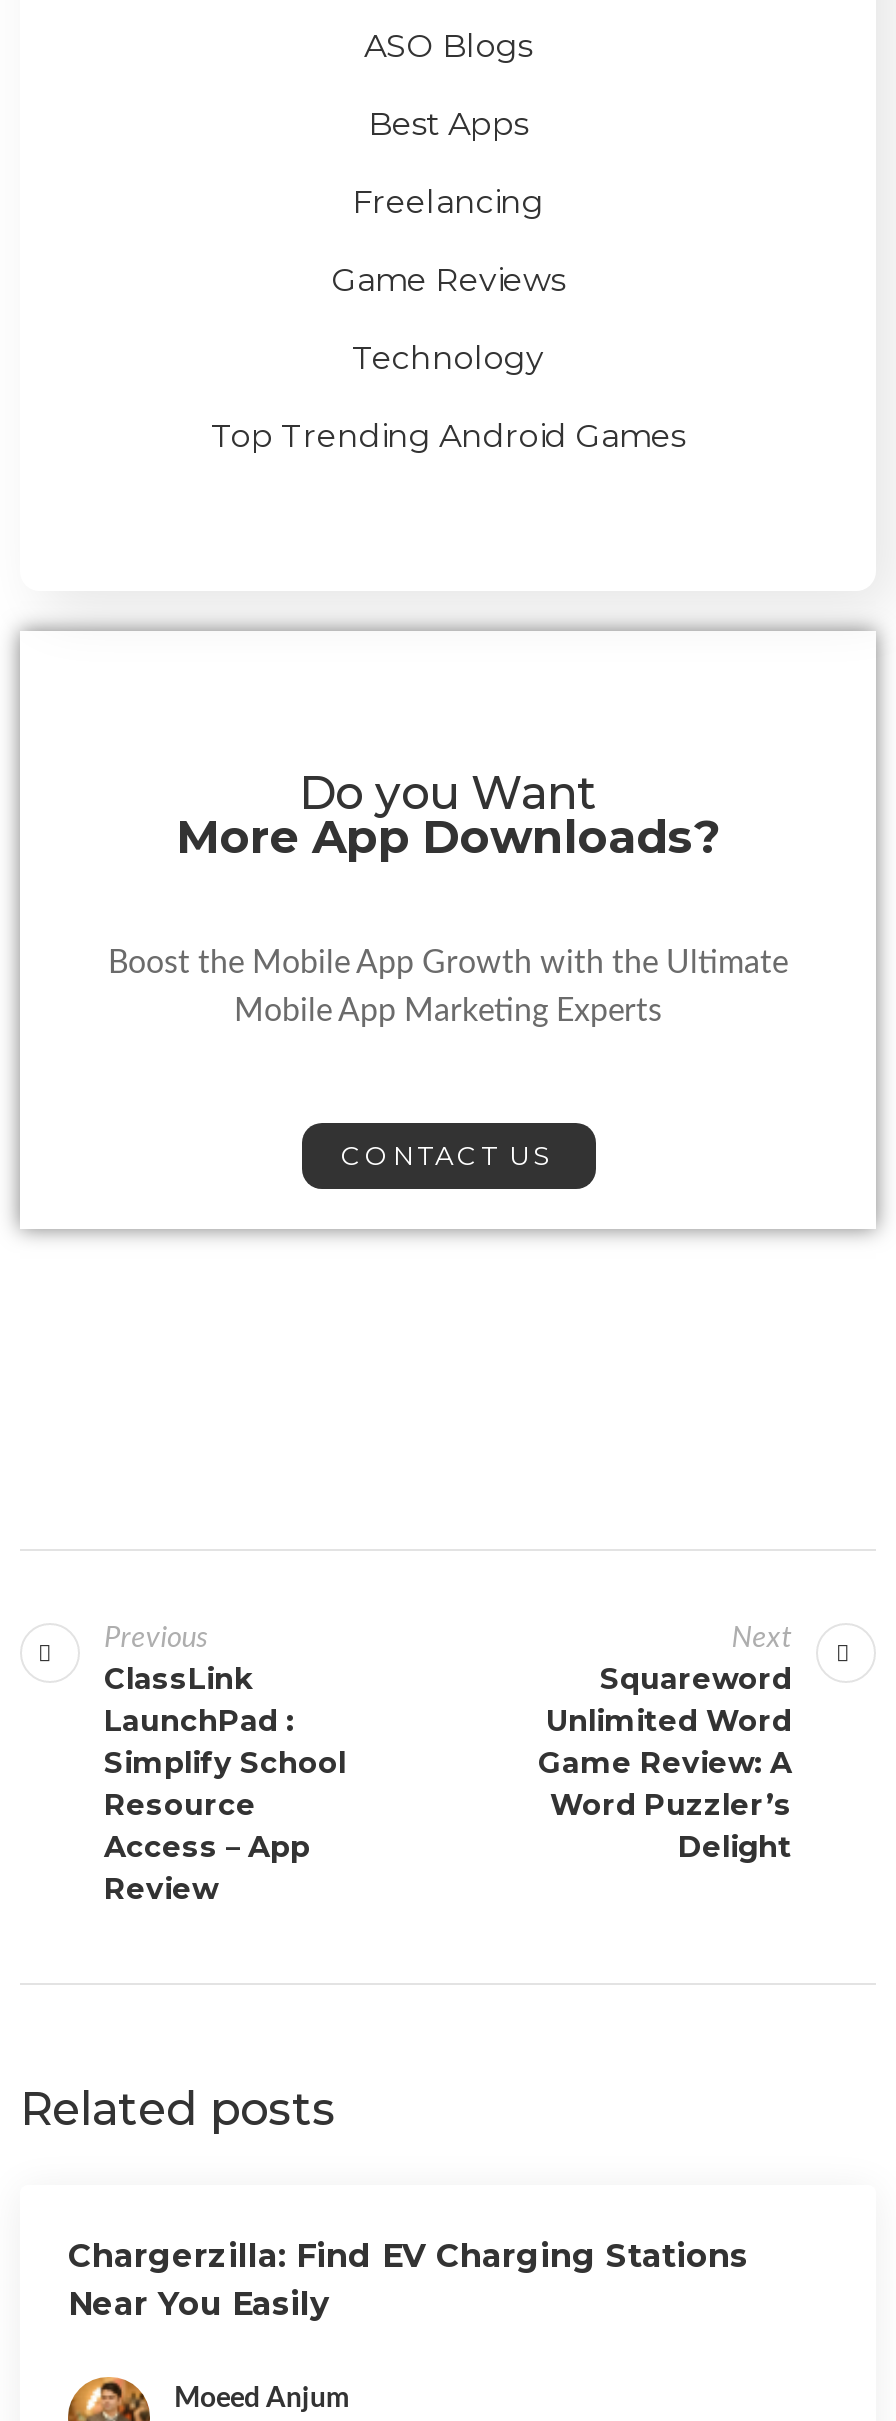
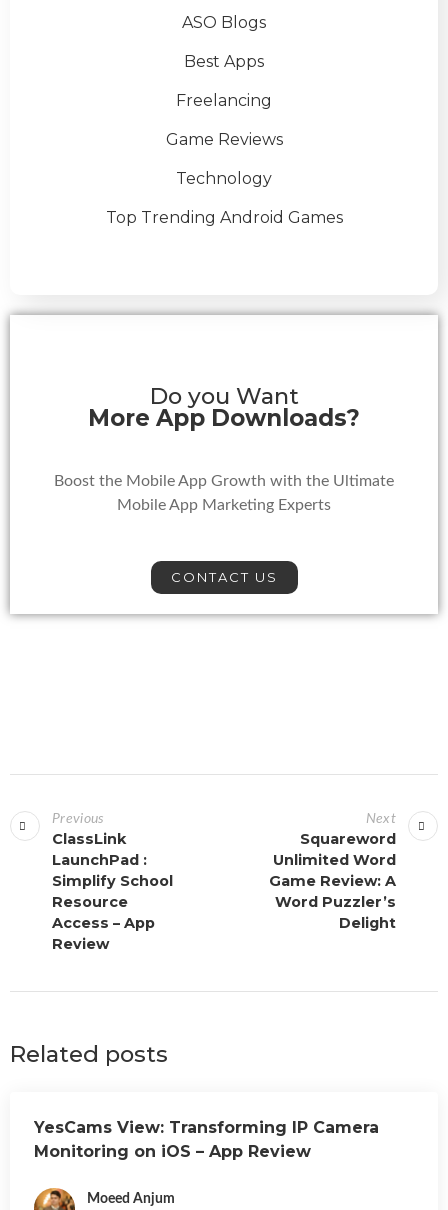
- Chargerzilla: Find EV Charging Stations
- Near You Easily
+ YesCams View: Transforming IP Camera
+ Monitoring on iOS – App Review
